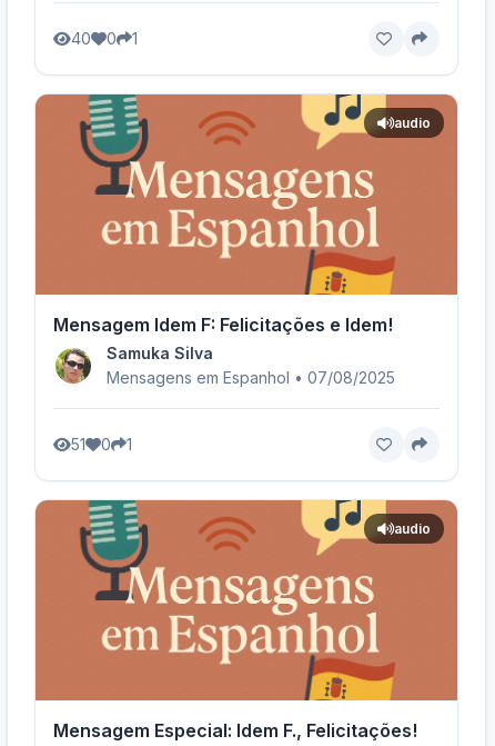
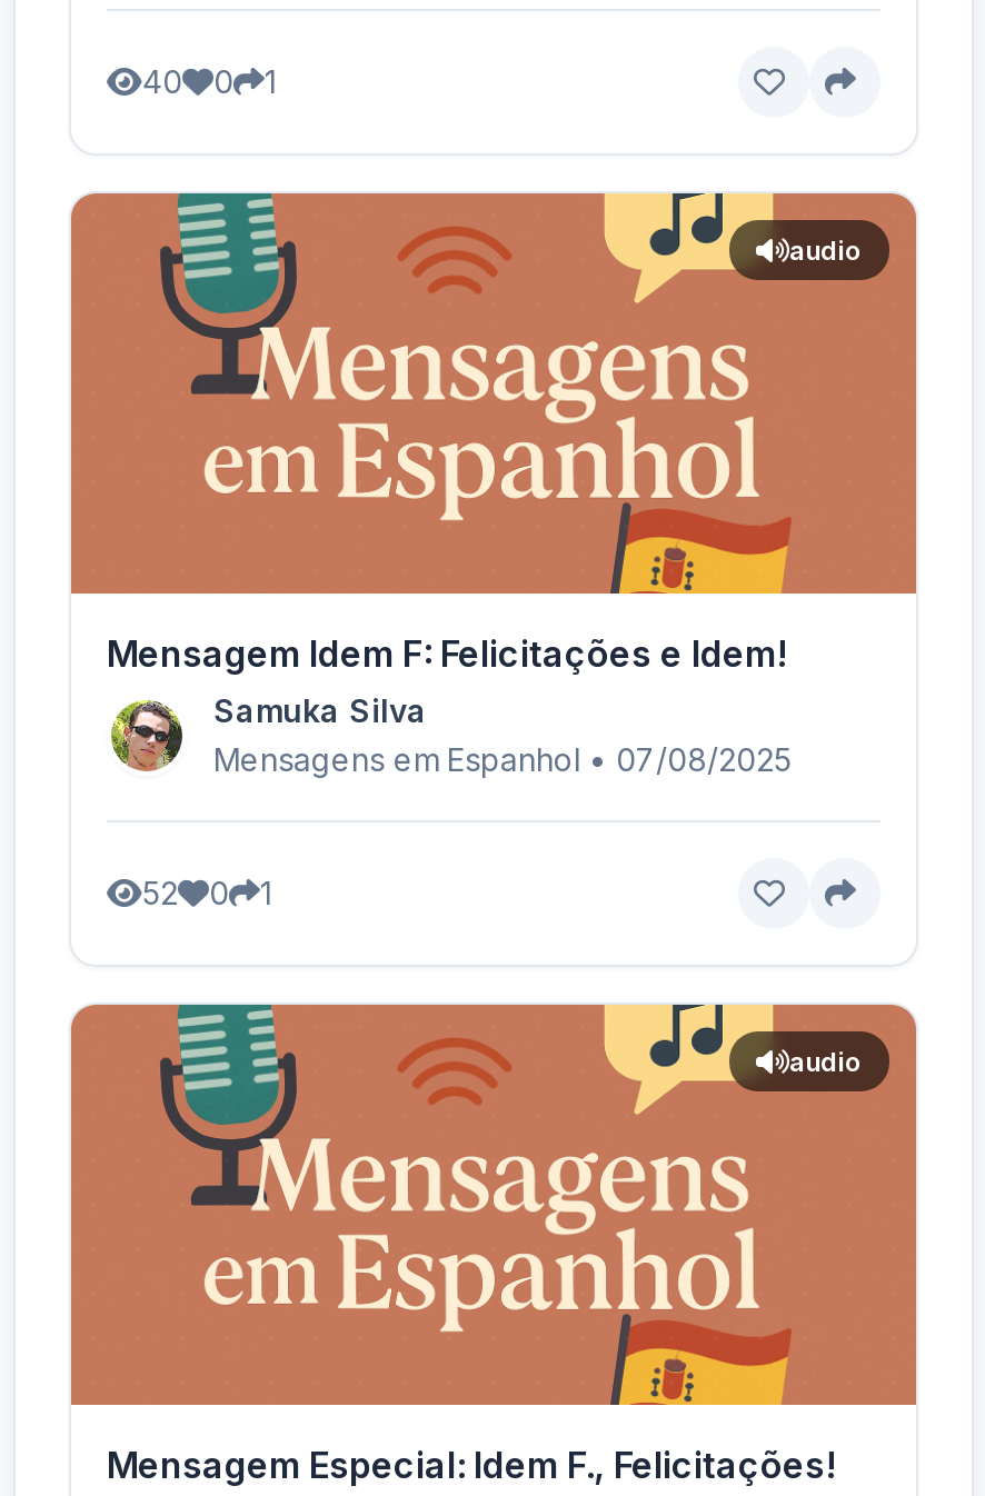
- 51 0 1
+ 52 0 1
